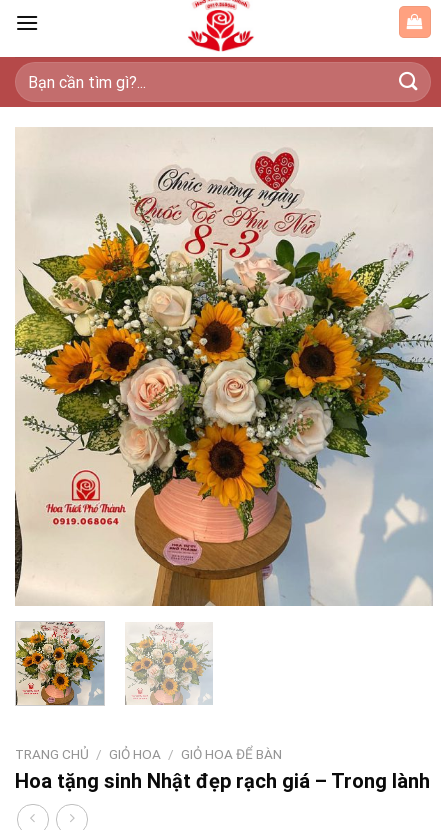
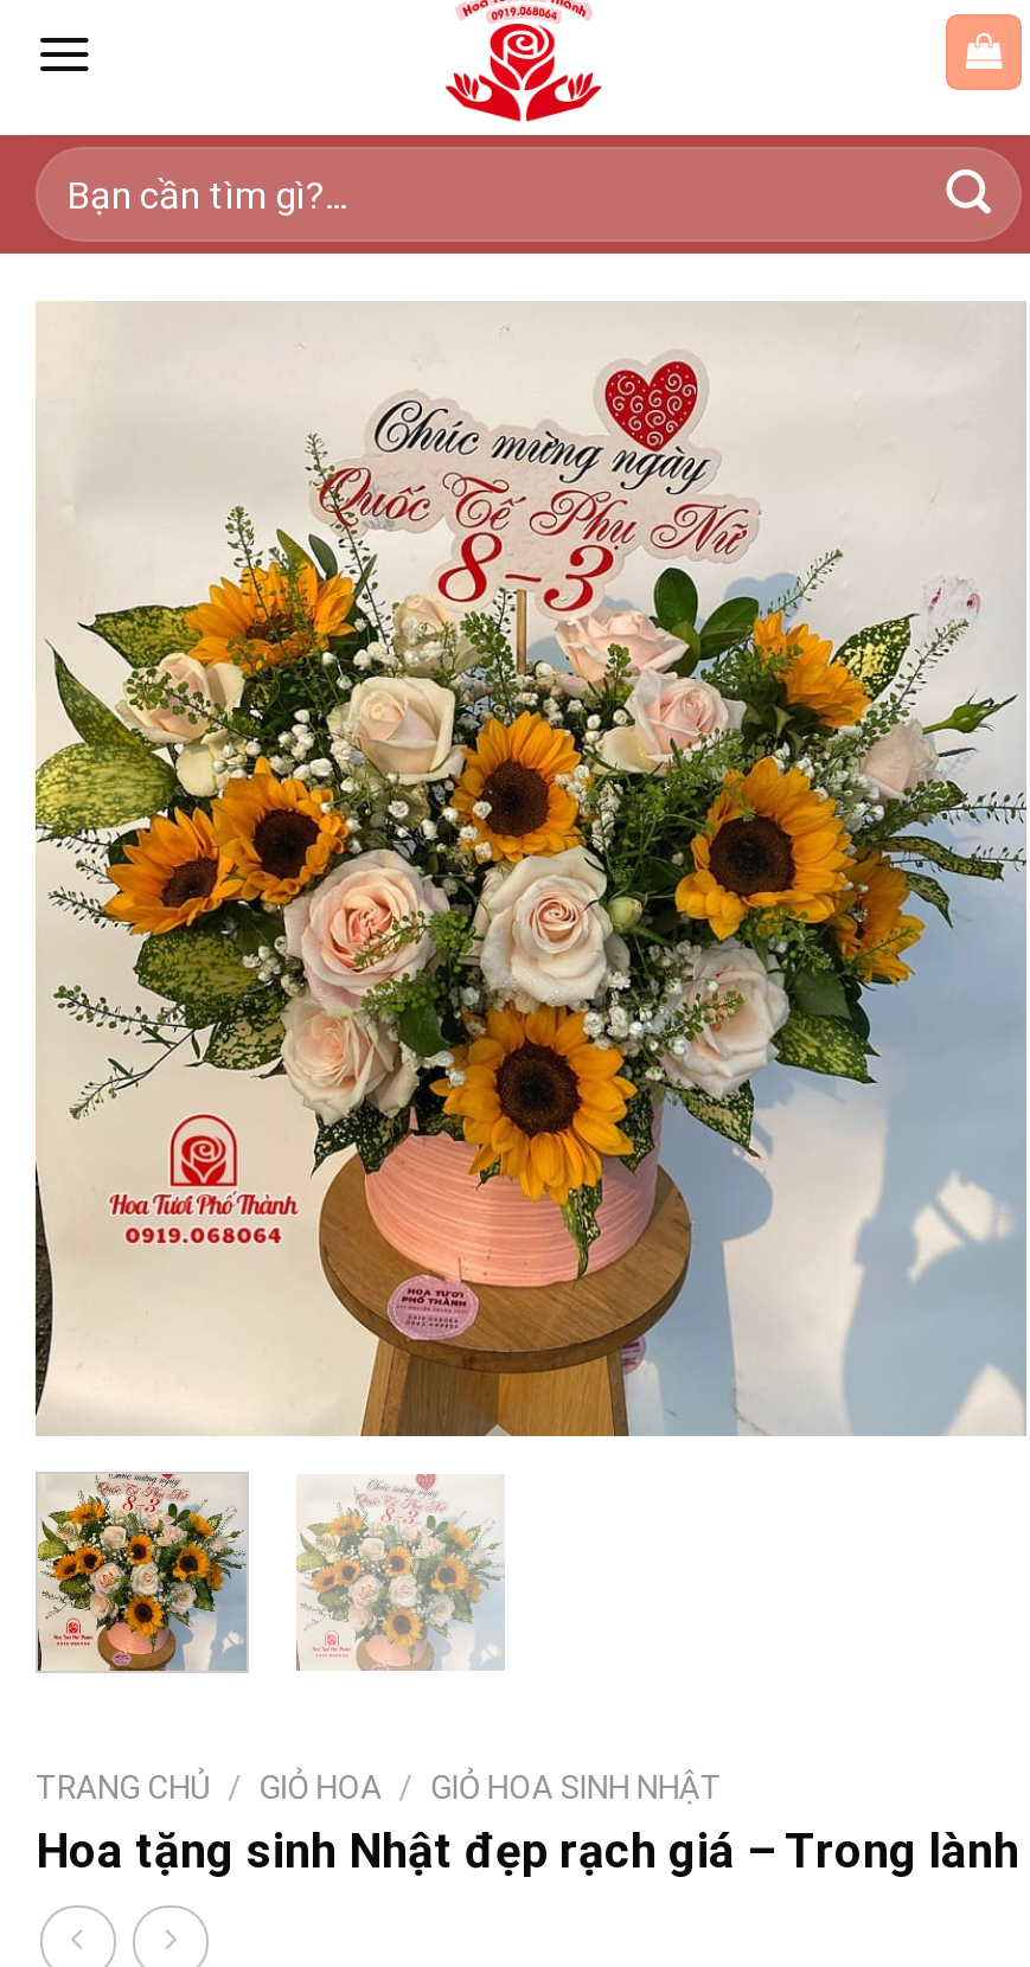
- TRANG CHỦ / GIỎ HOA / GIỎ HOA ĐỂ BÀN
+ TRANG CHỦ / GIỎ HOA / GIỎ HOA SINH NHẬT
